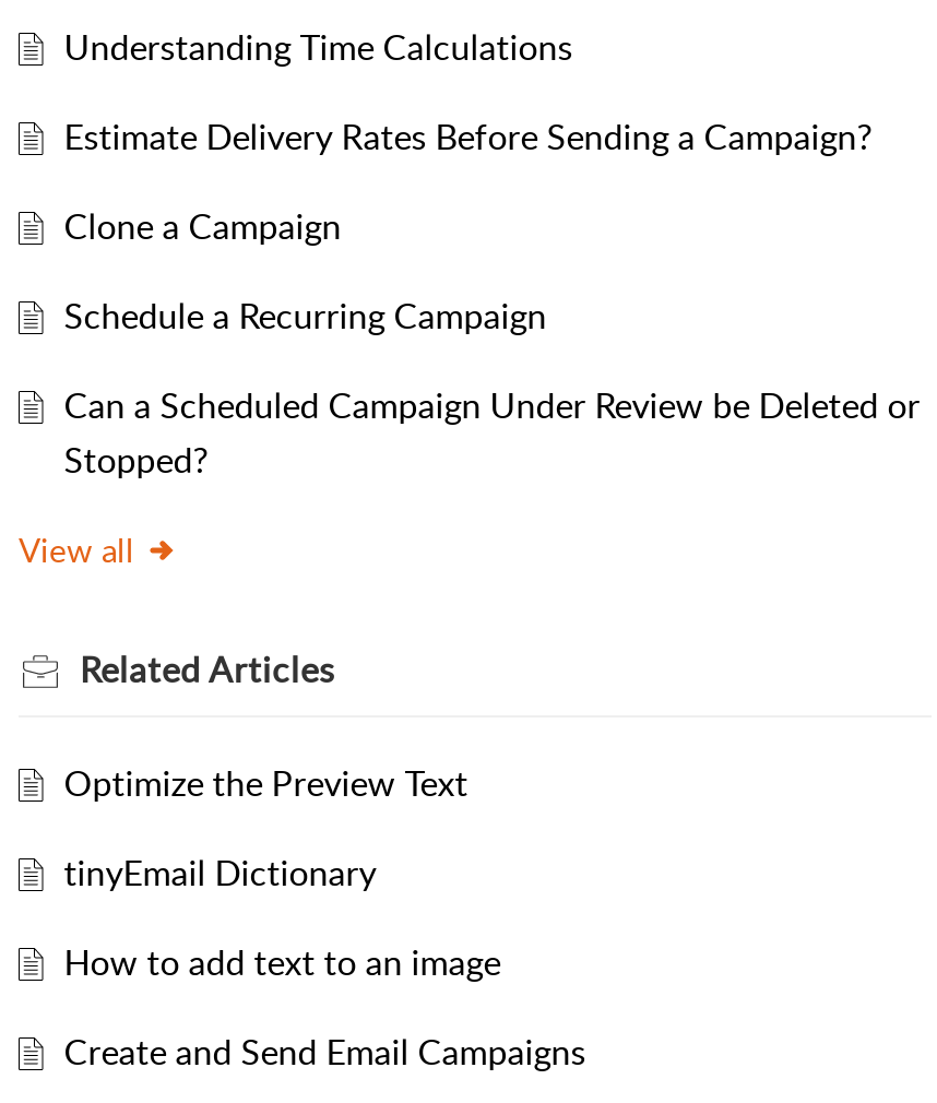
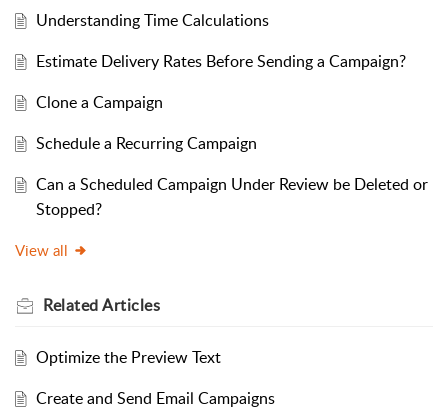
- tinyEmail Dictionary
- How to add text to an image
